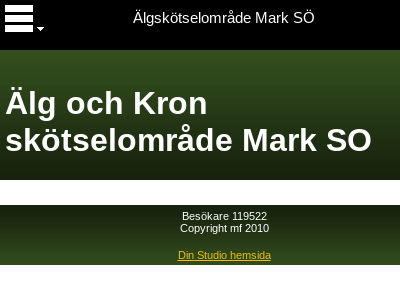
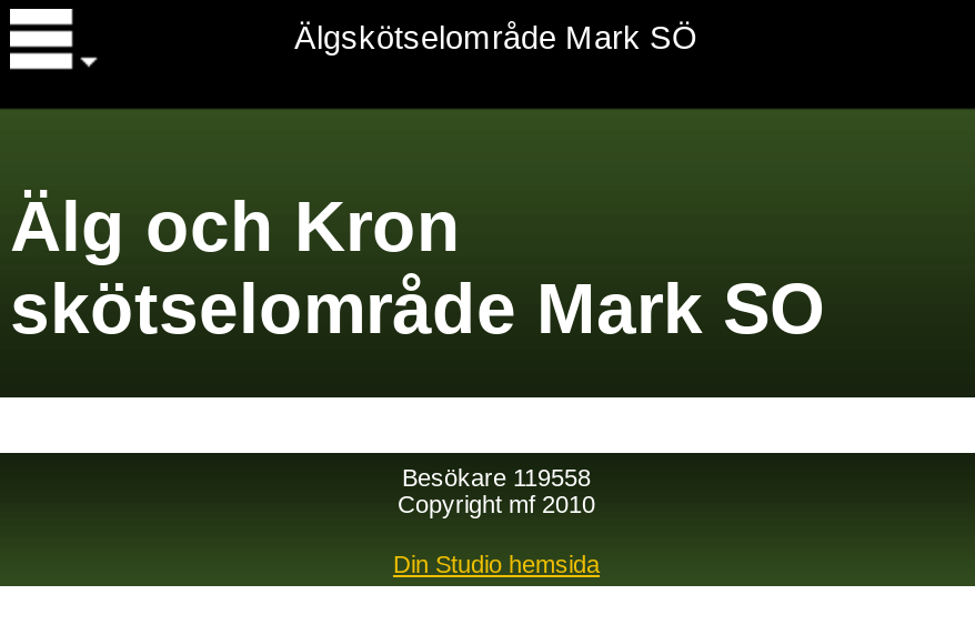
- Besökare 119522
+ Besökare 119558
